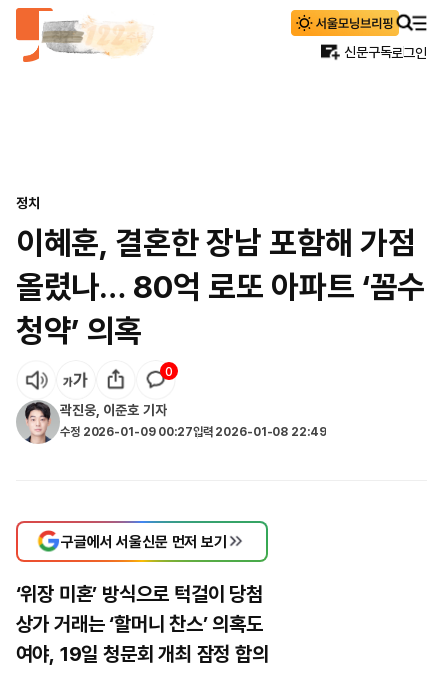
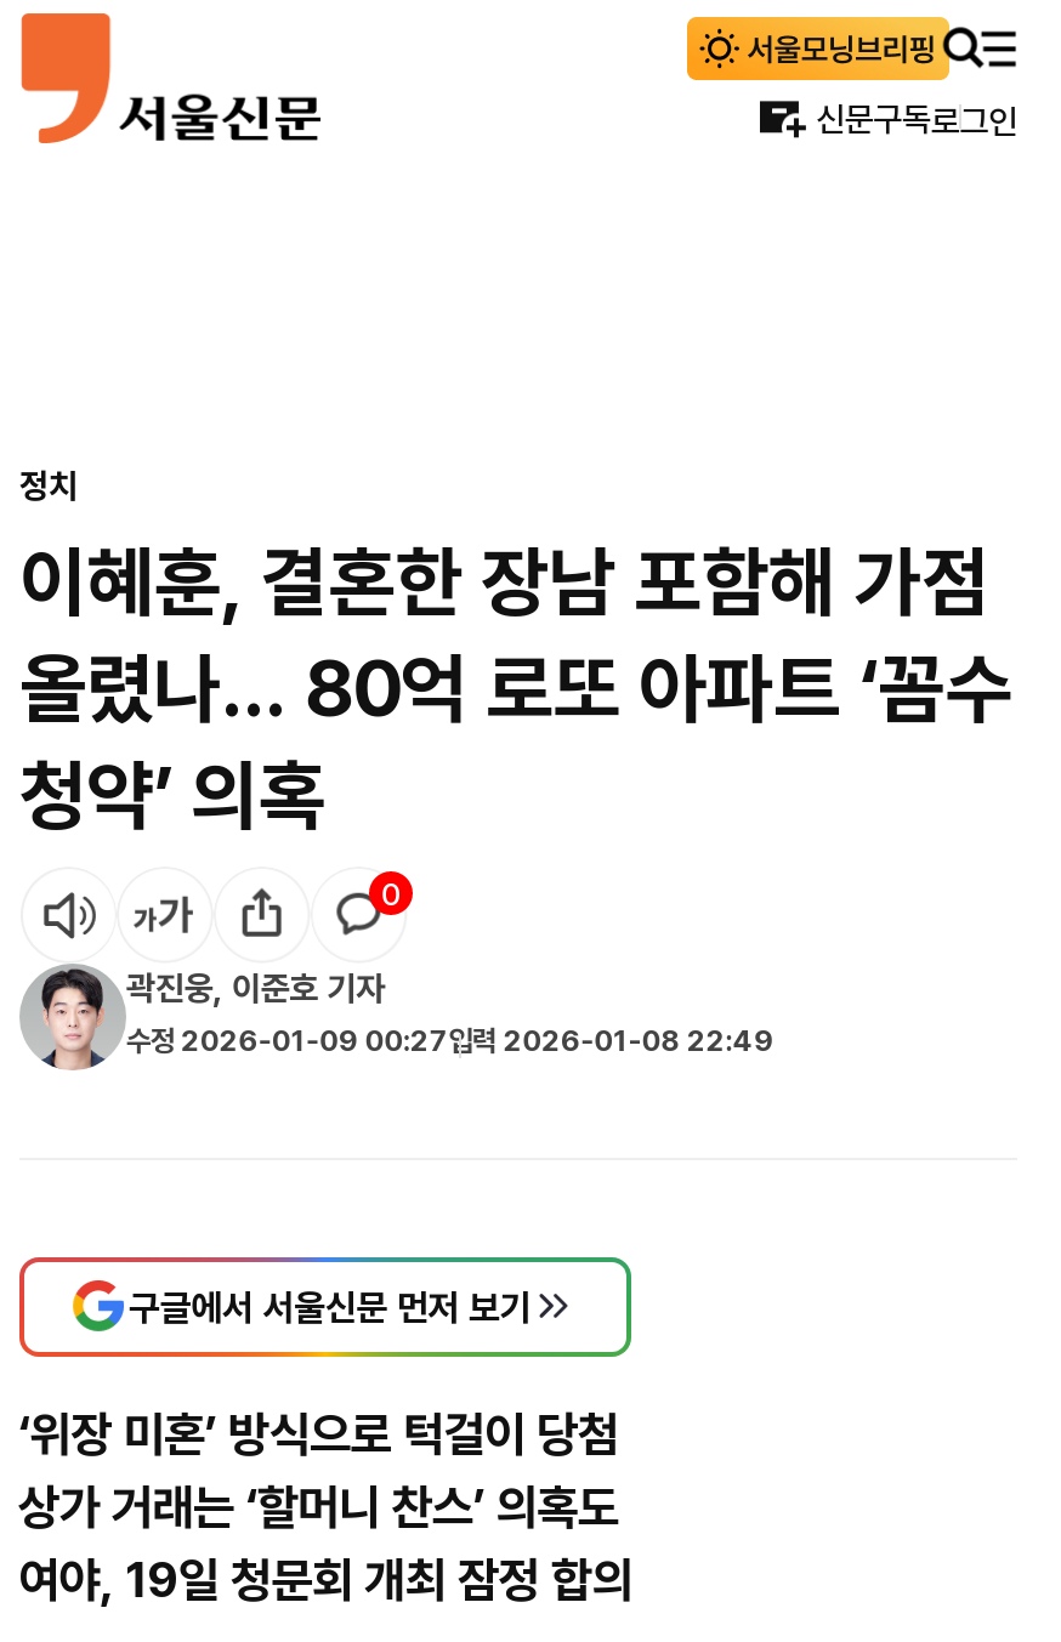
- [image]
+ [image]
